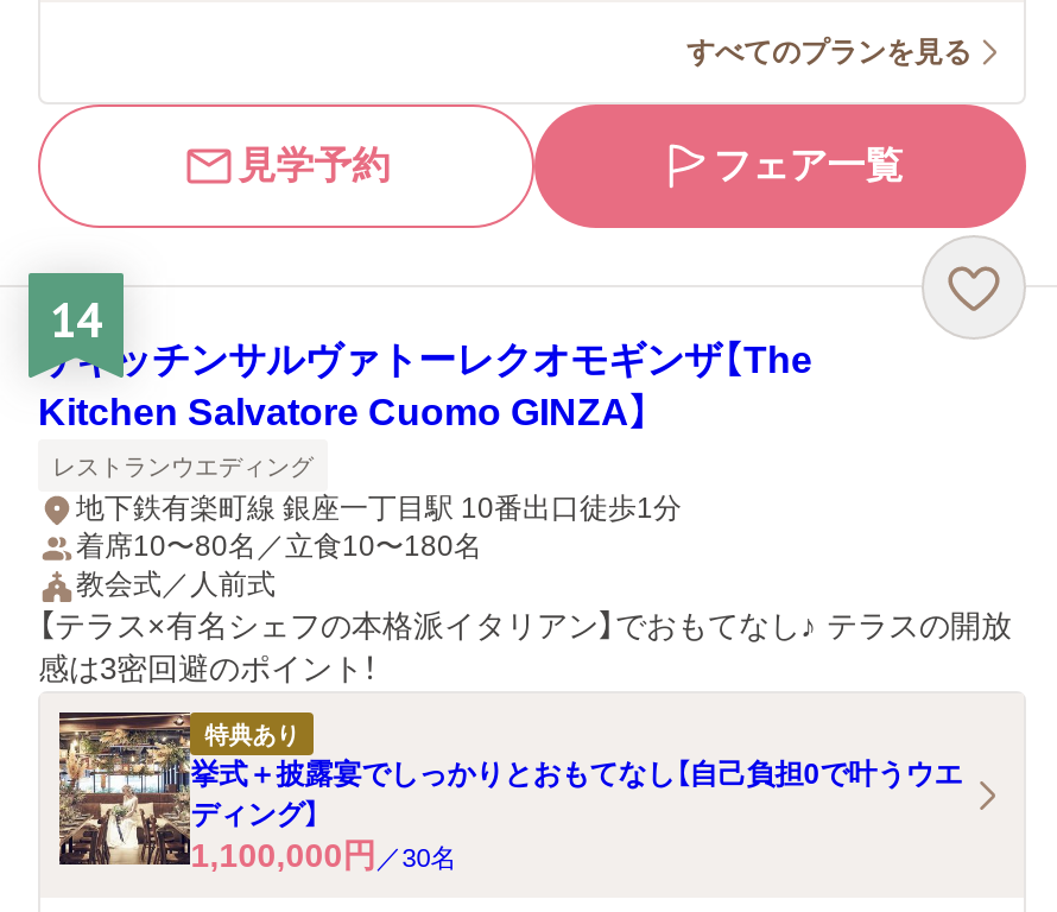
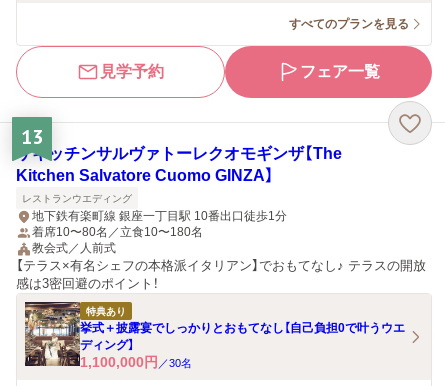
- 14
+ 13
